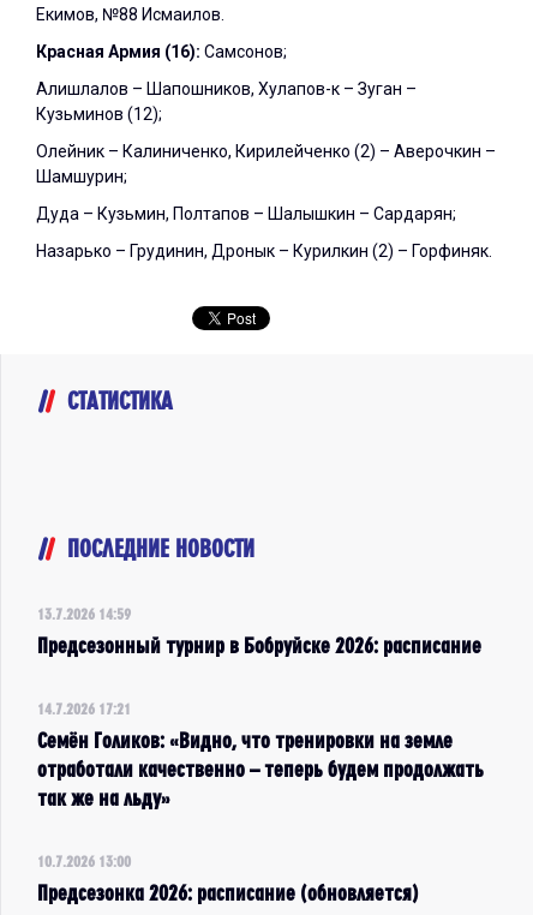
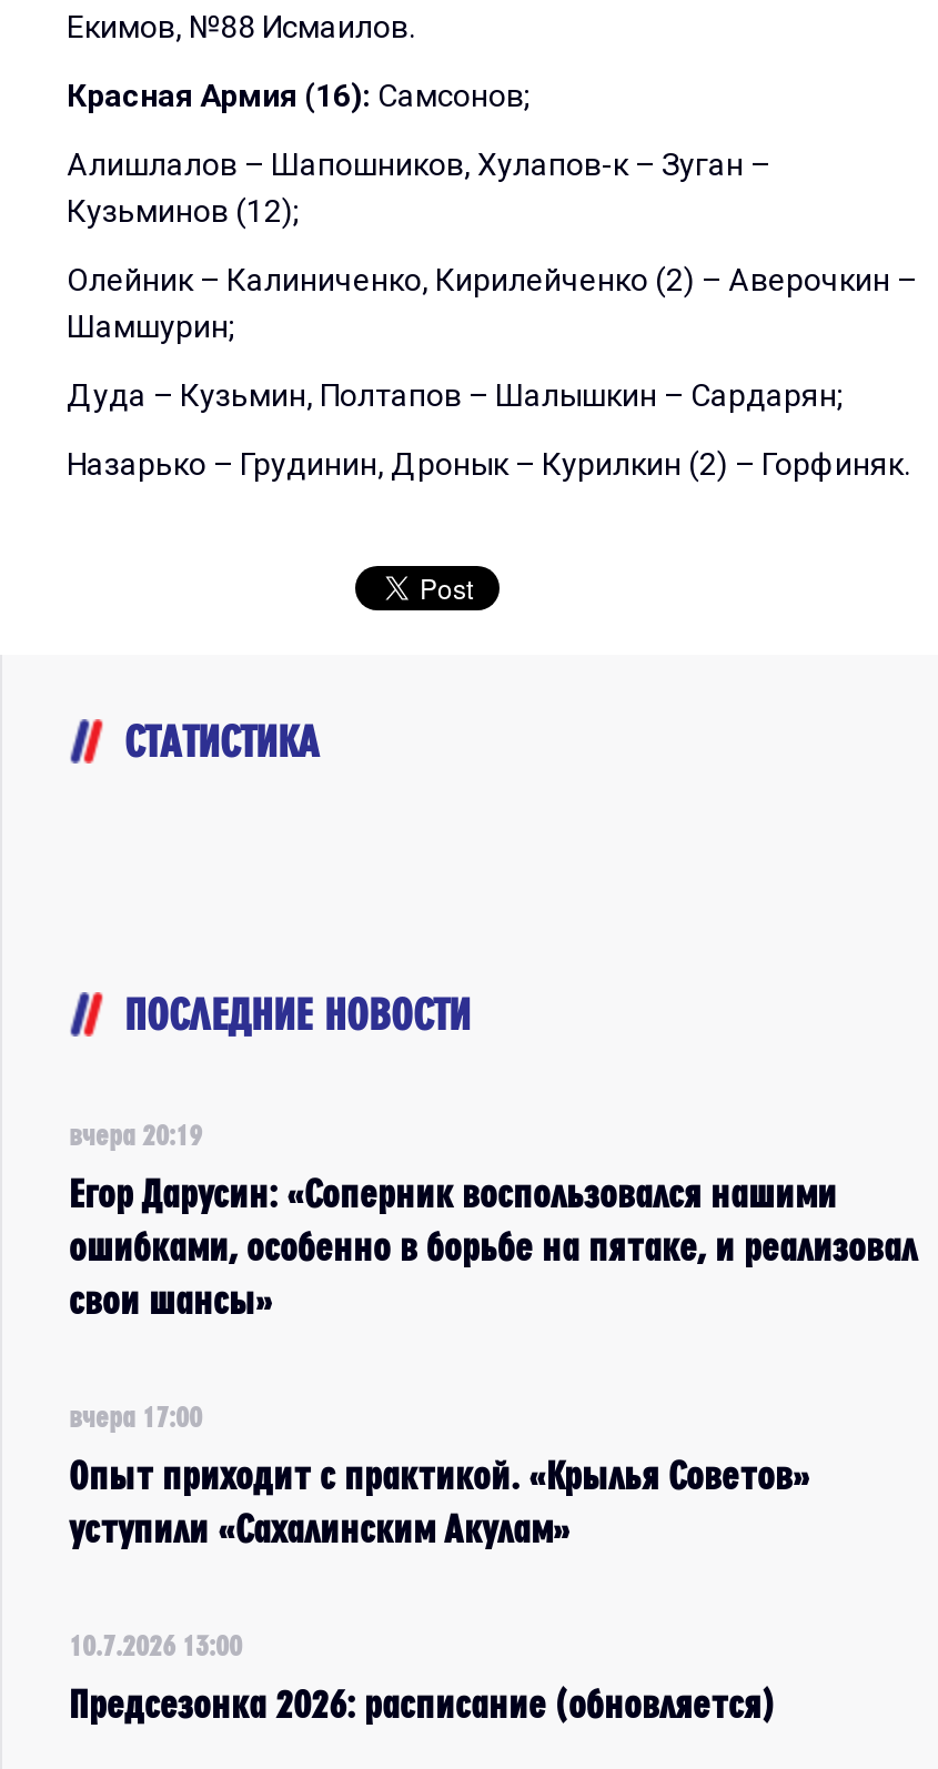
- 13.7.2026 14:59
+ вчера 20:19

- Предсезонный турнир в Бобруйске 2026: расписание
+ Егор Дарусин: «Соперник воспользовался нашими
+ ошибками, особенно в борьбе на пятаке, и реализовал
+ свои шансы»

- 14.7.2026 17:21
+ вчера 17:00

- Семён Голиков: «Видно, что тренировки на земле
- отработали качественно – теперь будем продолжать
- так же на льду»
+ Опыт приходит с практикой. «Крылья Советов»
+ уступили «Сахалинским Акулам»
